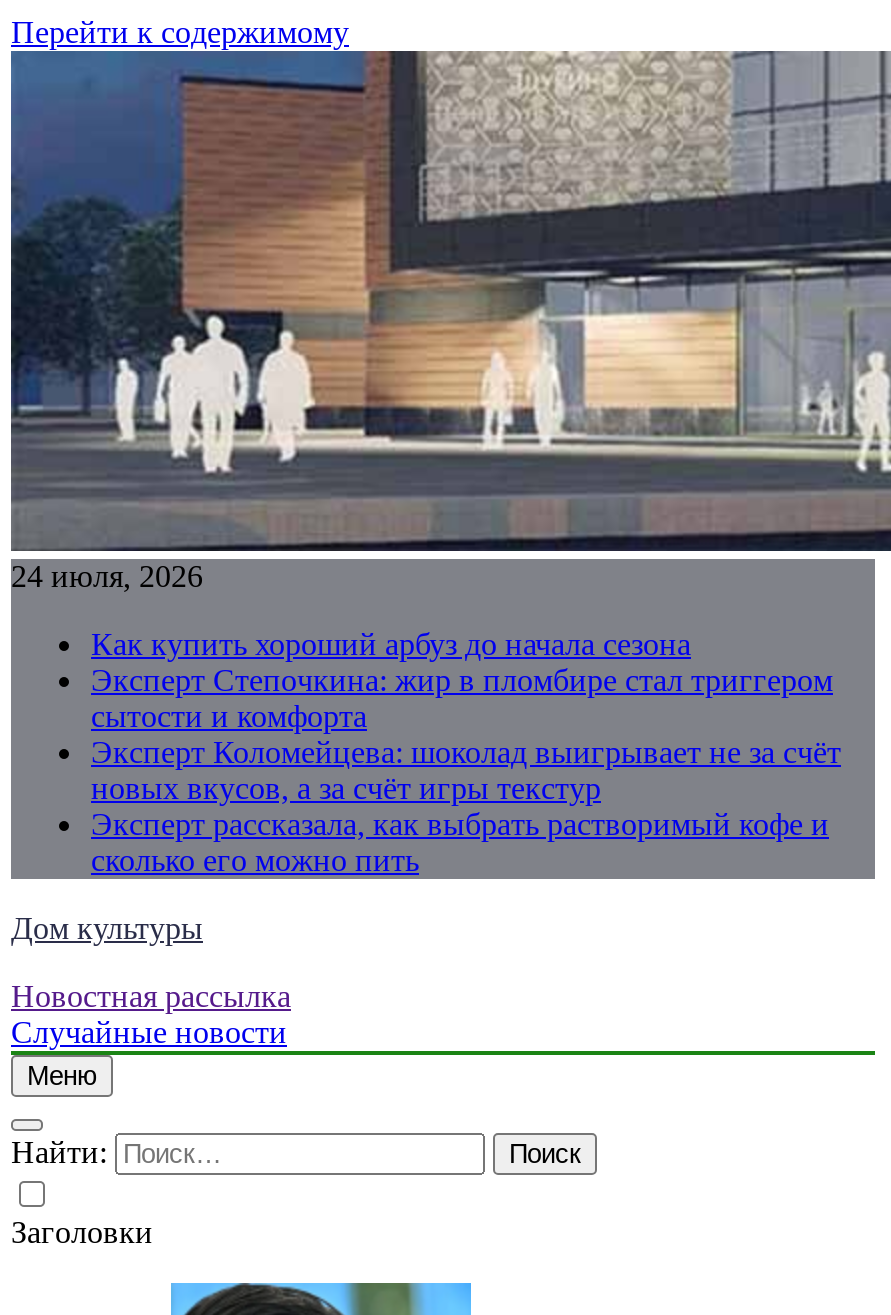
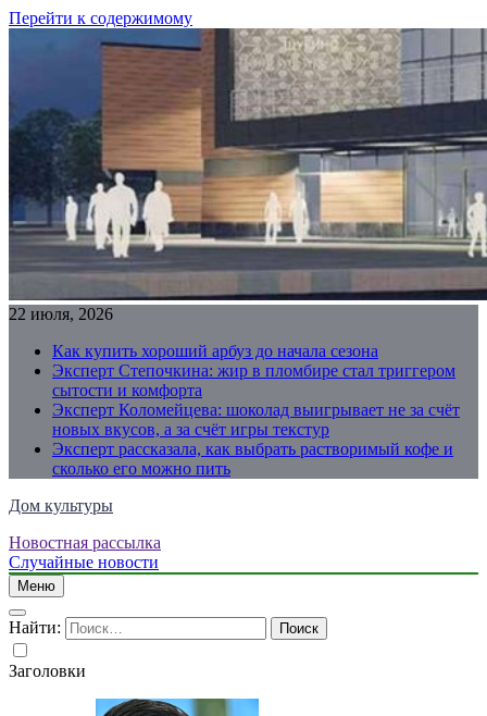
- 24 июля, 2026
+ 22 июля, 2026
